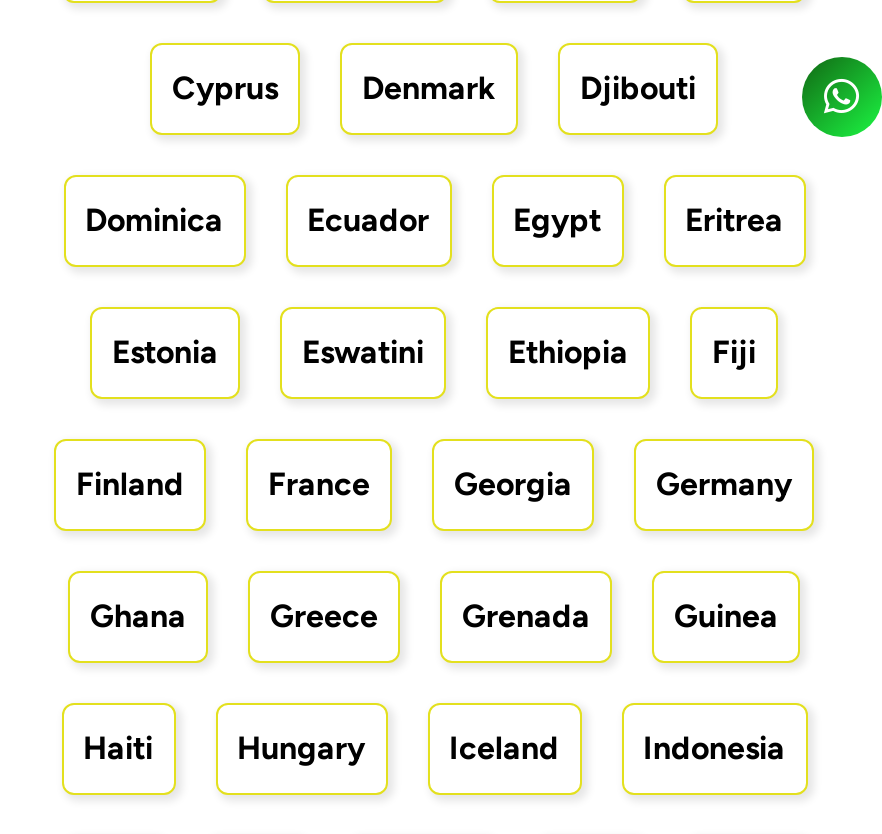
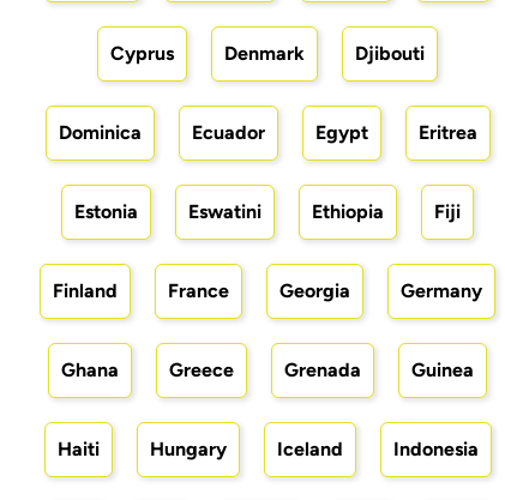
- [image]
